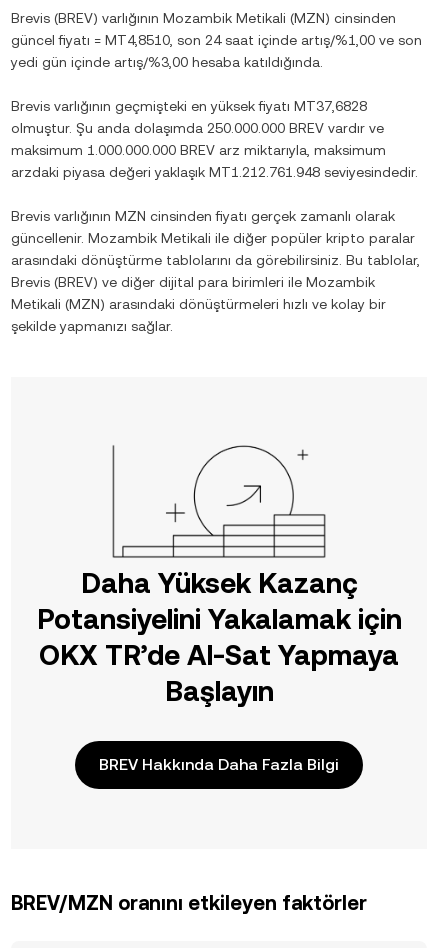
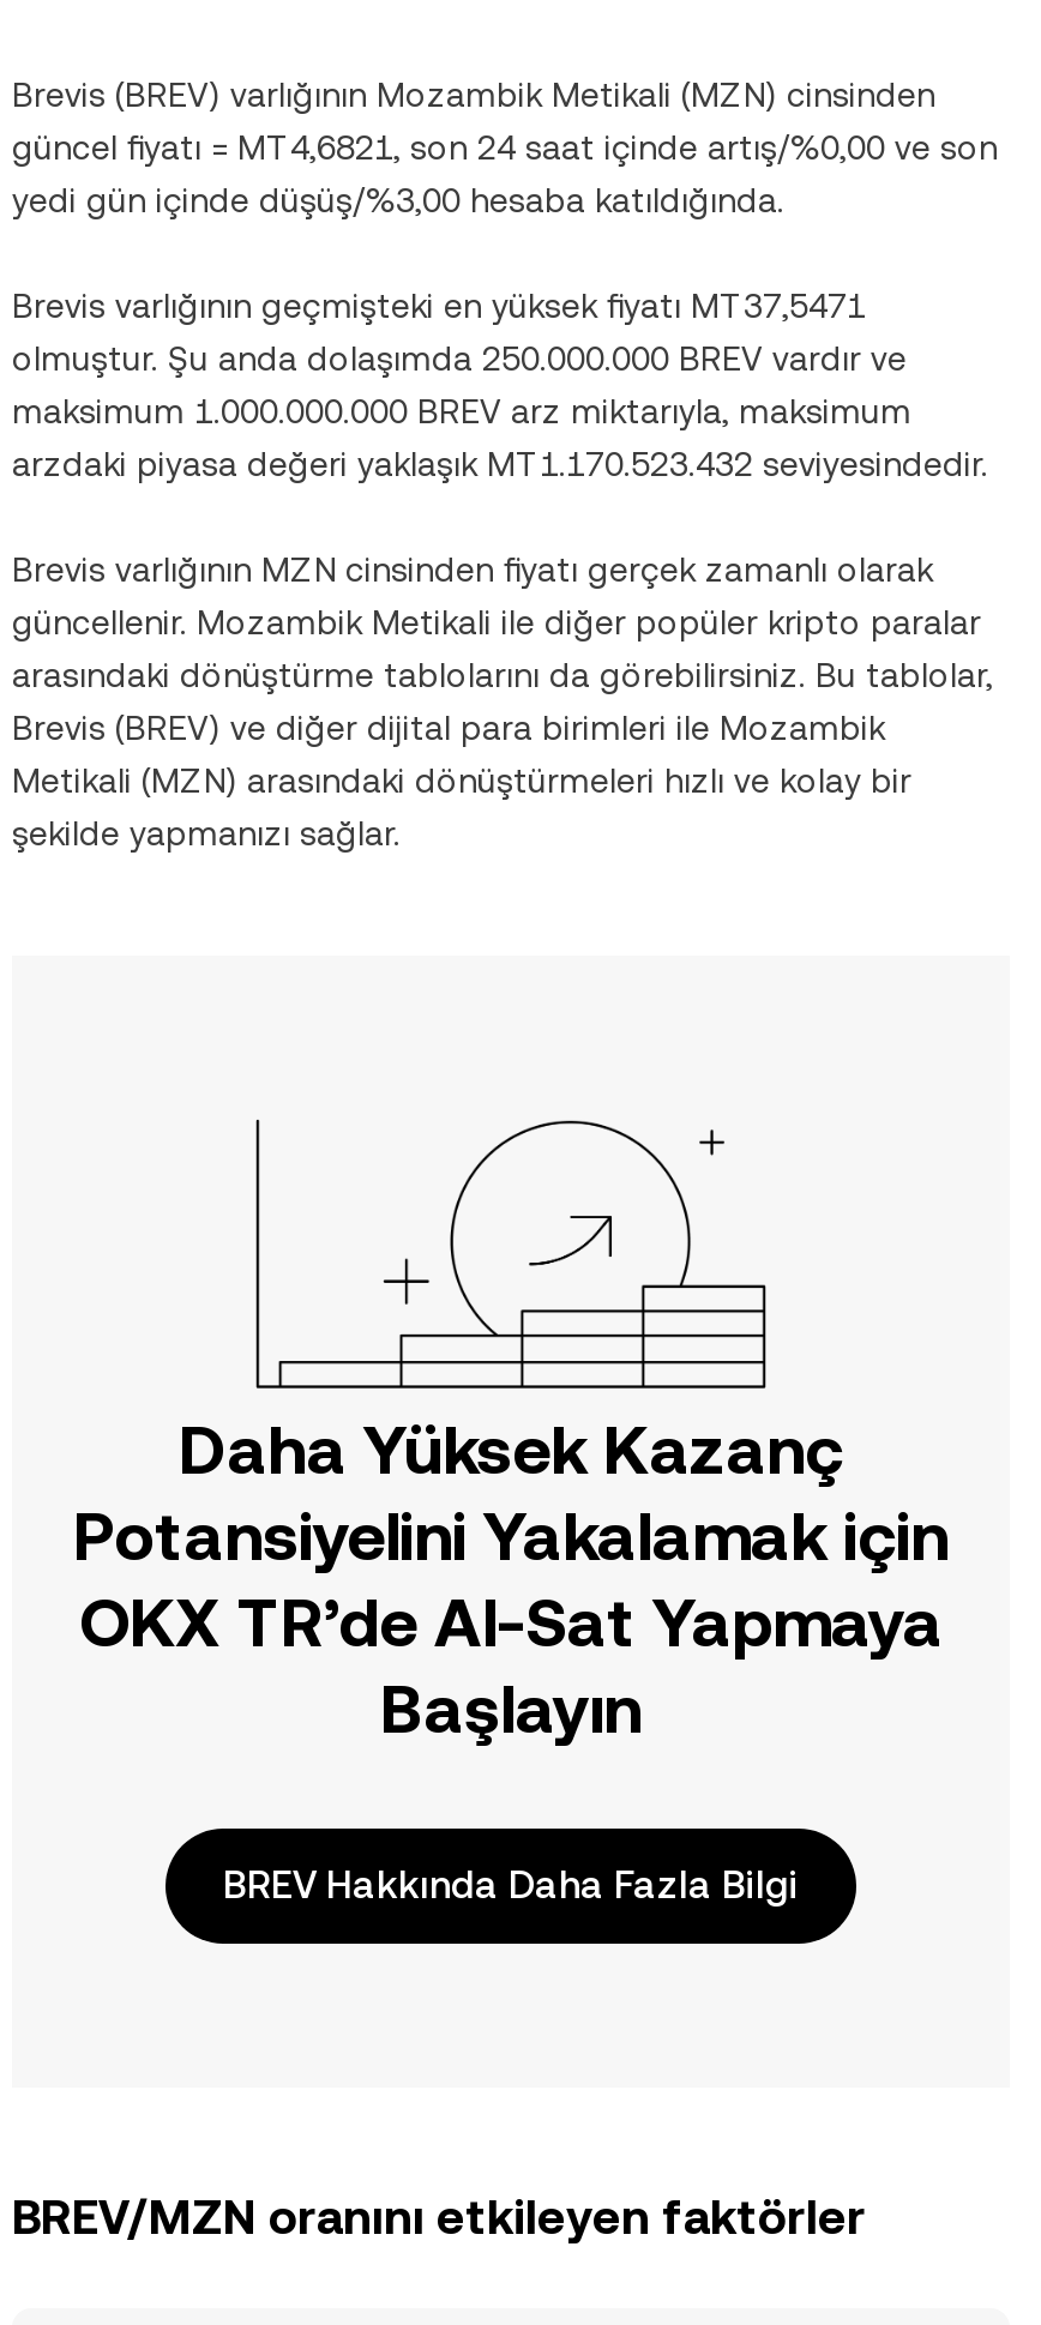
- güncel fiyatı = MT4,8510, son 24 saat içinde artış/%1,00 ve son
+ güncel fiyatı = MT4,6821, son 24 saat içinde artış/%0,00 ve son

- yedi gün içinde artış/%3,00 hesaba katıldığında.
+ yedi gün içinde düşüş/%3,00 hesaba katıldığında.

- Brevis varlığının geçmişteki en yüksek fiyatı MT37,6828
+ Brevis varlığının geçmişteki en yüksek fiyatı MT37,5471

- arzdaki piyasa değeri yaklaşık MT1.212.761.948 seviyesindedir.
+ arzdaki piyasa değeri yaklaşık MT1.170.523.432 seviyesindedir.
